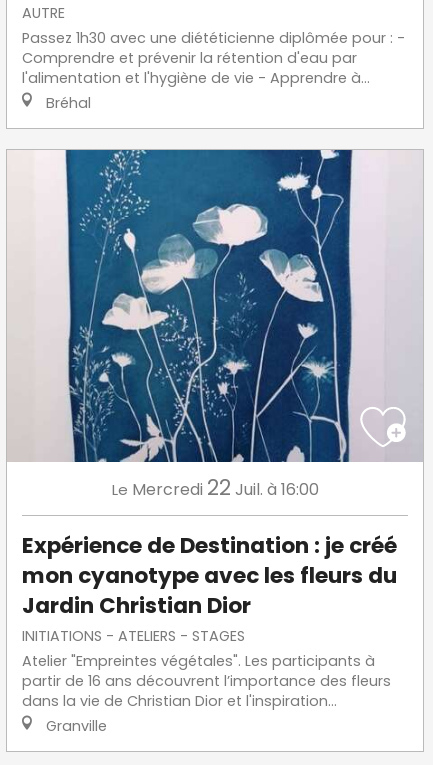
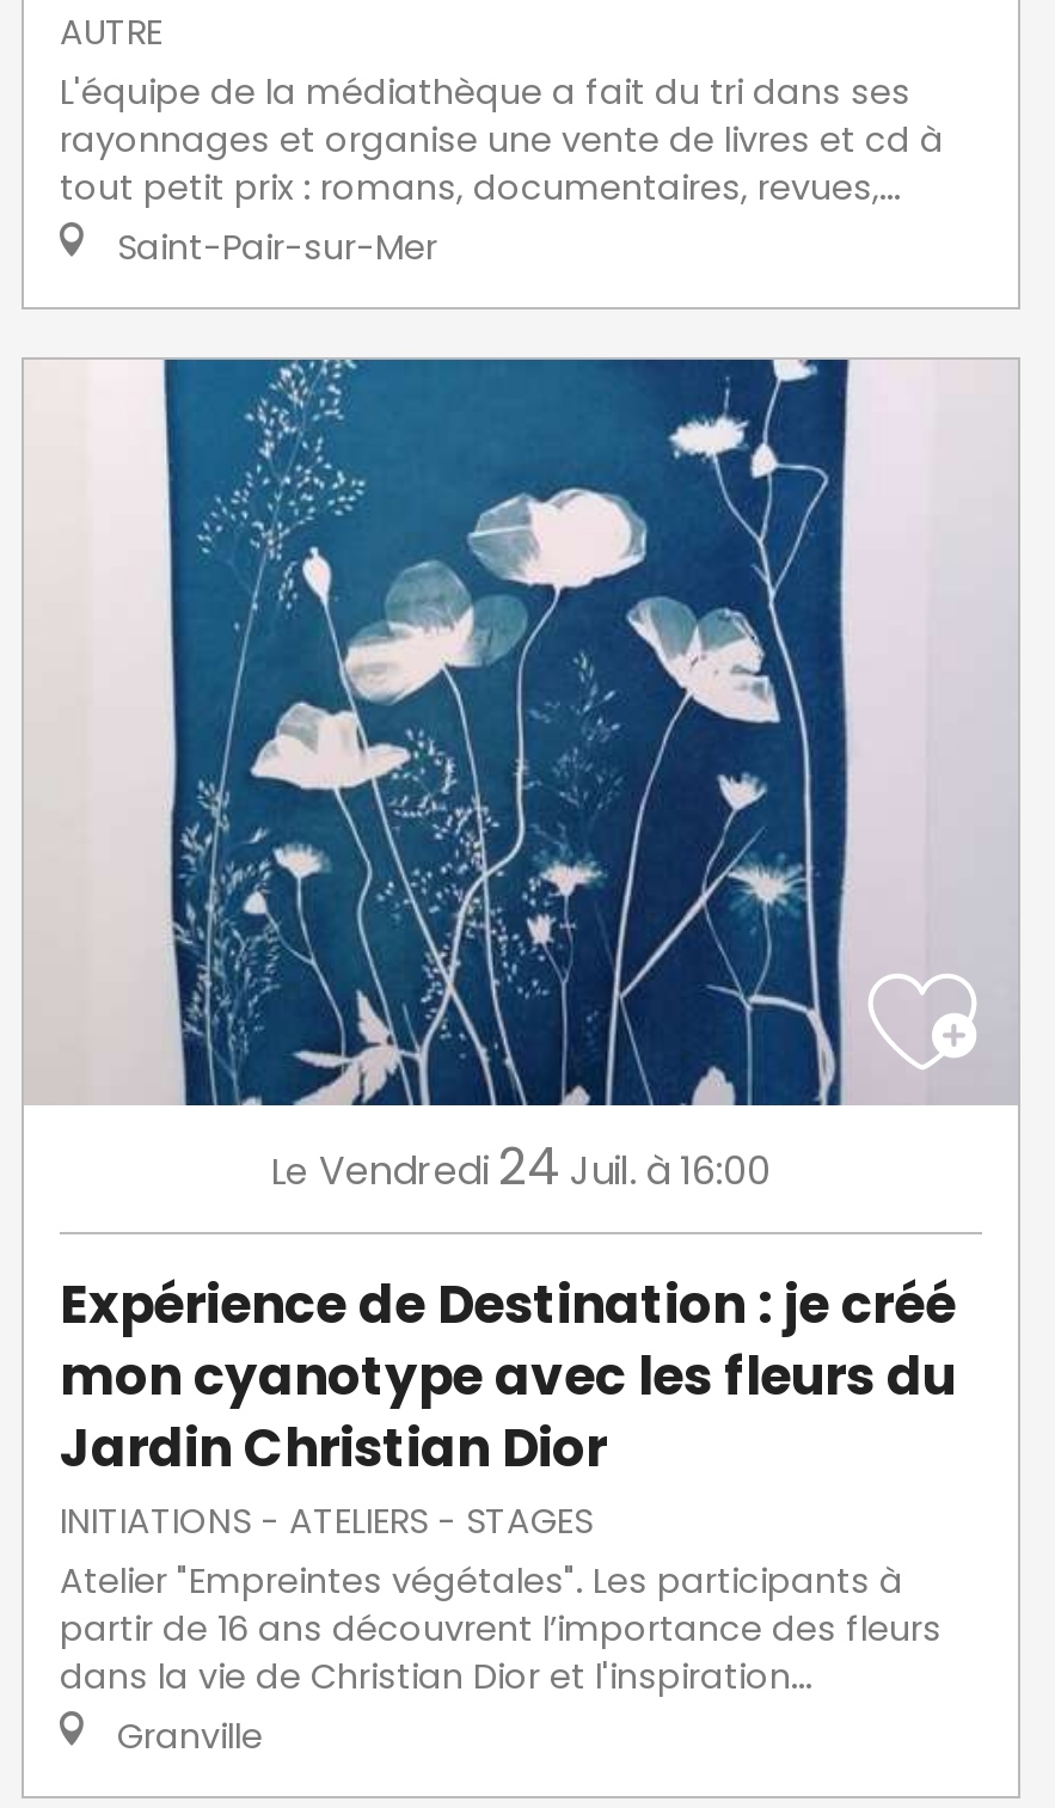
- Passez 1h30 avec une diététicienne diplômée pour : -
- Comprendre et prévenir la rétention d'eau par
- l'alimentation et l'hygiène de vie - Apprendre à...
- Bréhal
+ L'équipe de la médiathèque a fait du tri dans ses
+ rayonnages et organise une vente de livres et cd à
+ tout petit prix : romans, documentaires, revues,...
+ Saint-Pair-sur-Mer

- Le Mercredi 22 Juil. à 16:00
+ Le Vendredi 24 Juil. à 16:00
